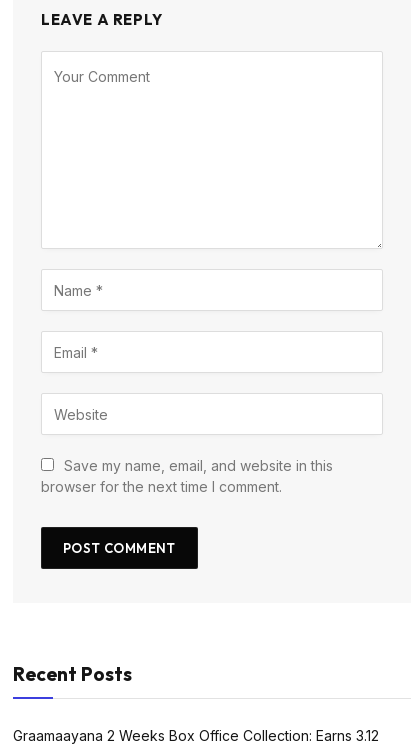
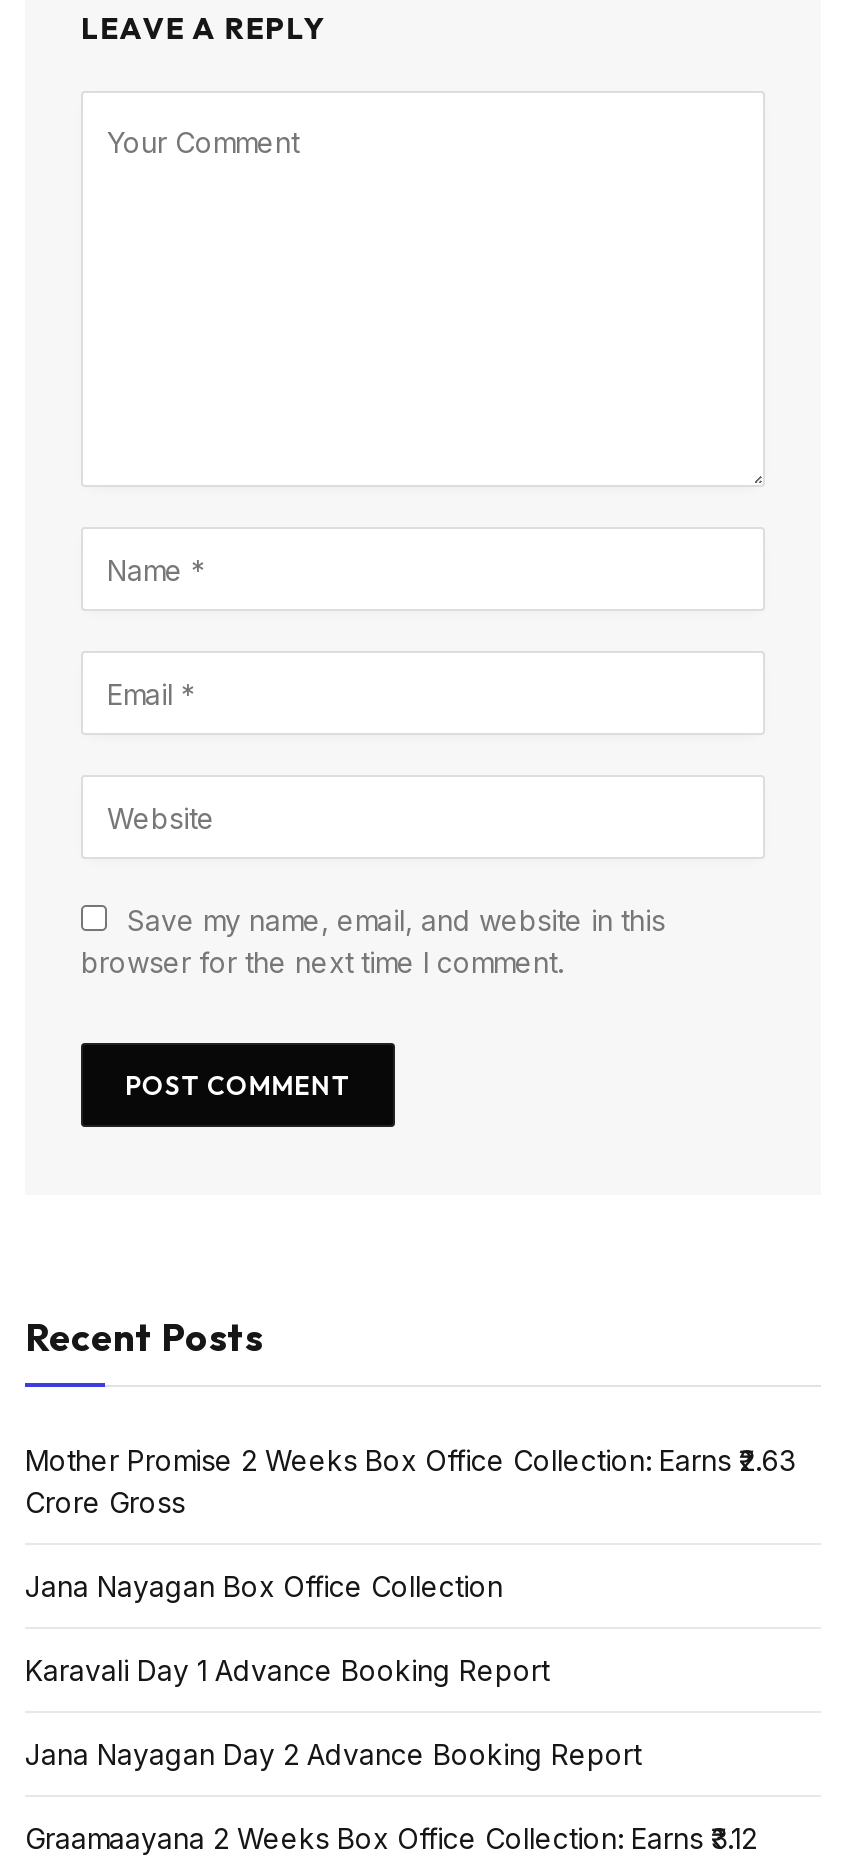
+ Mother Promise 2 Weeks Box Office Collection: Earns ₹2.63
+ Crore Gross
+ Jana Nayagan Box Office Collection
+ Karavali Day 1 Advance Booking Report
+ Jana Nayagan Day 2 Advance Booking Report
